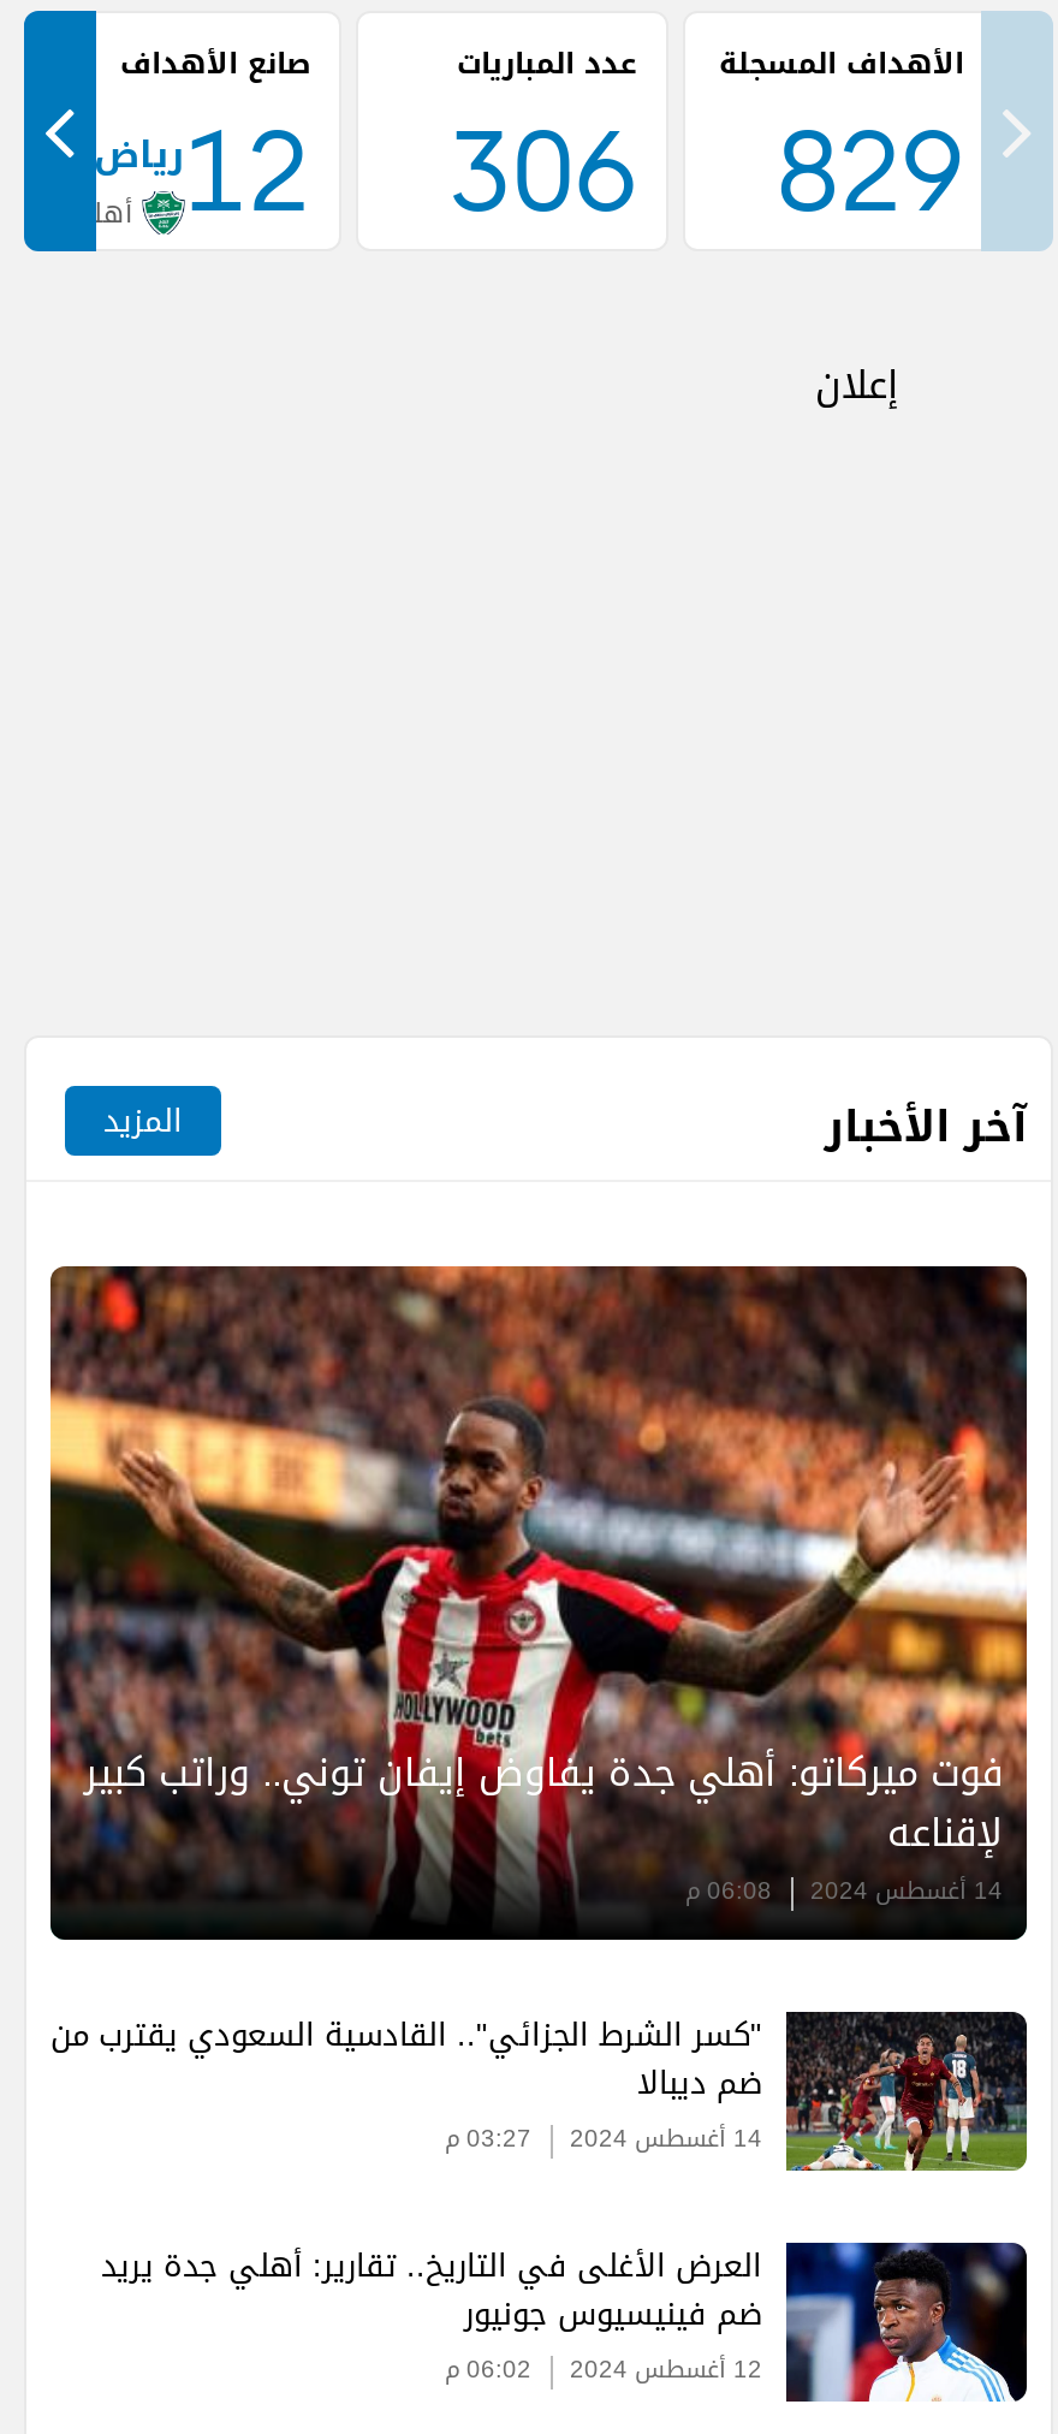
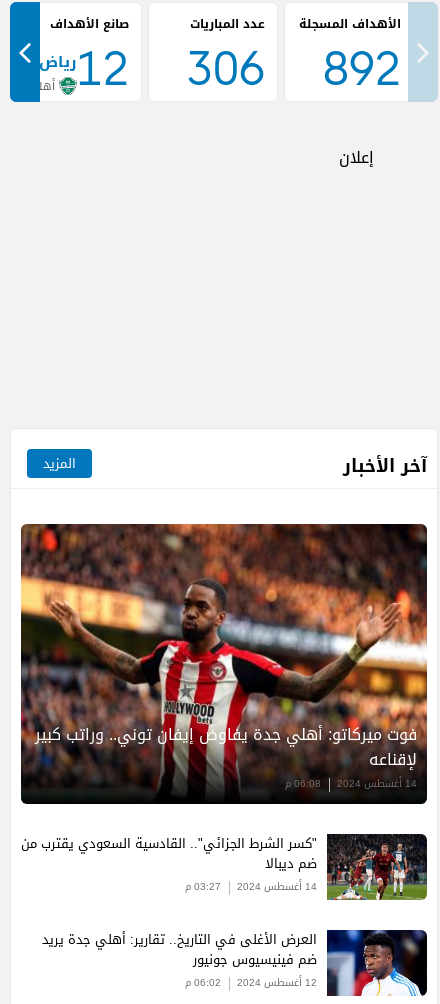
- 829
+ 892
